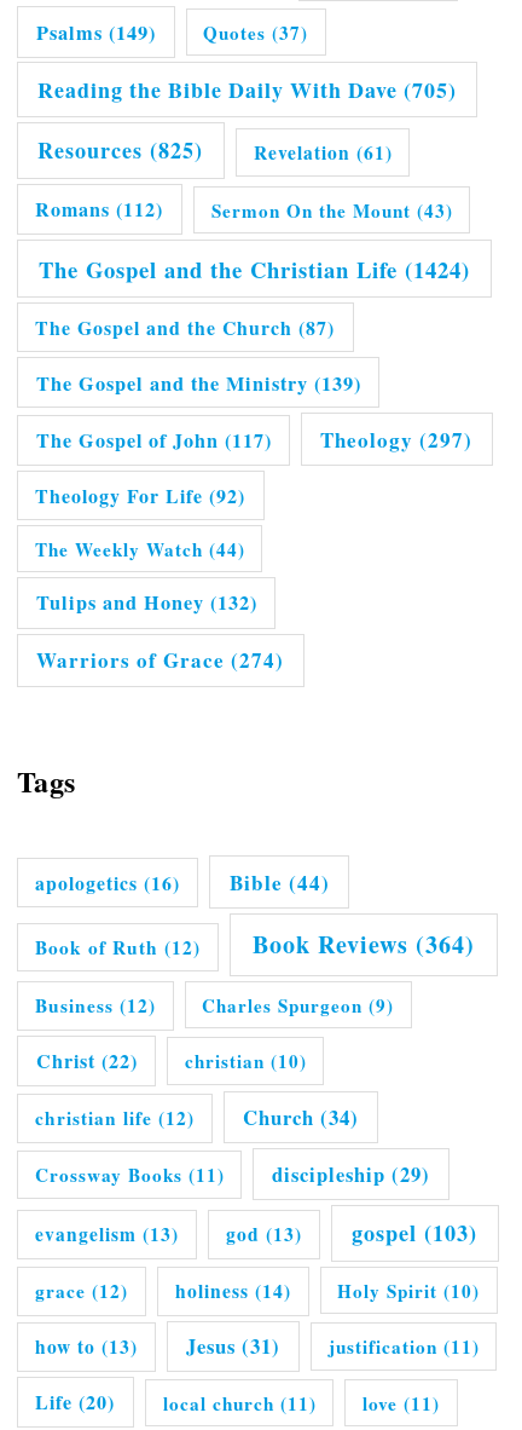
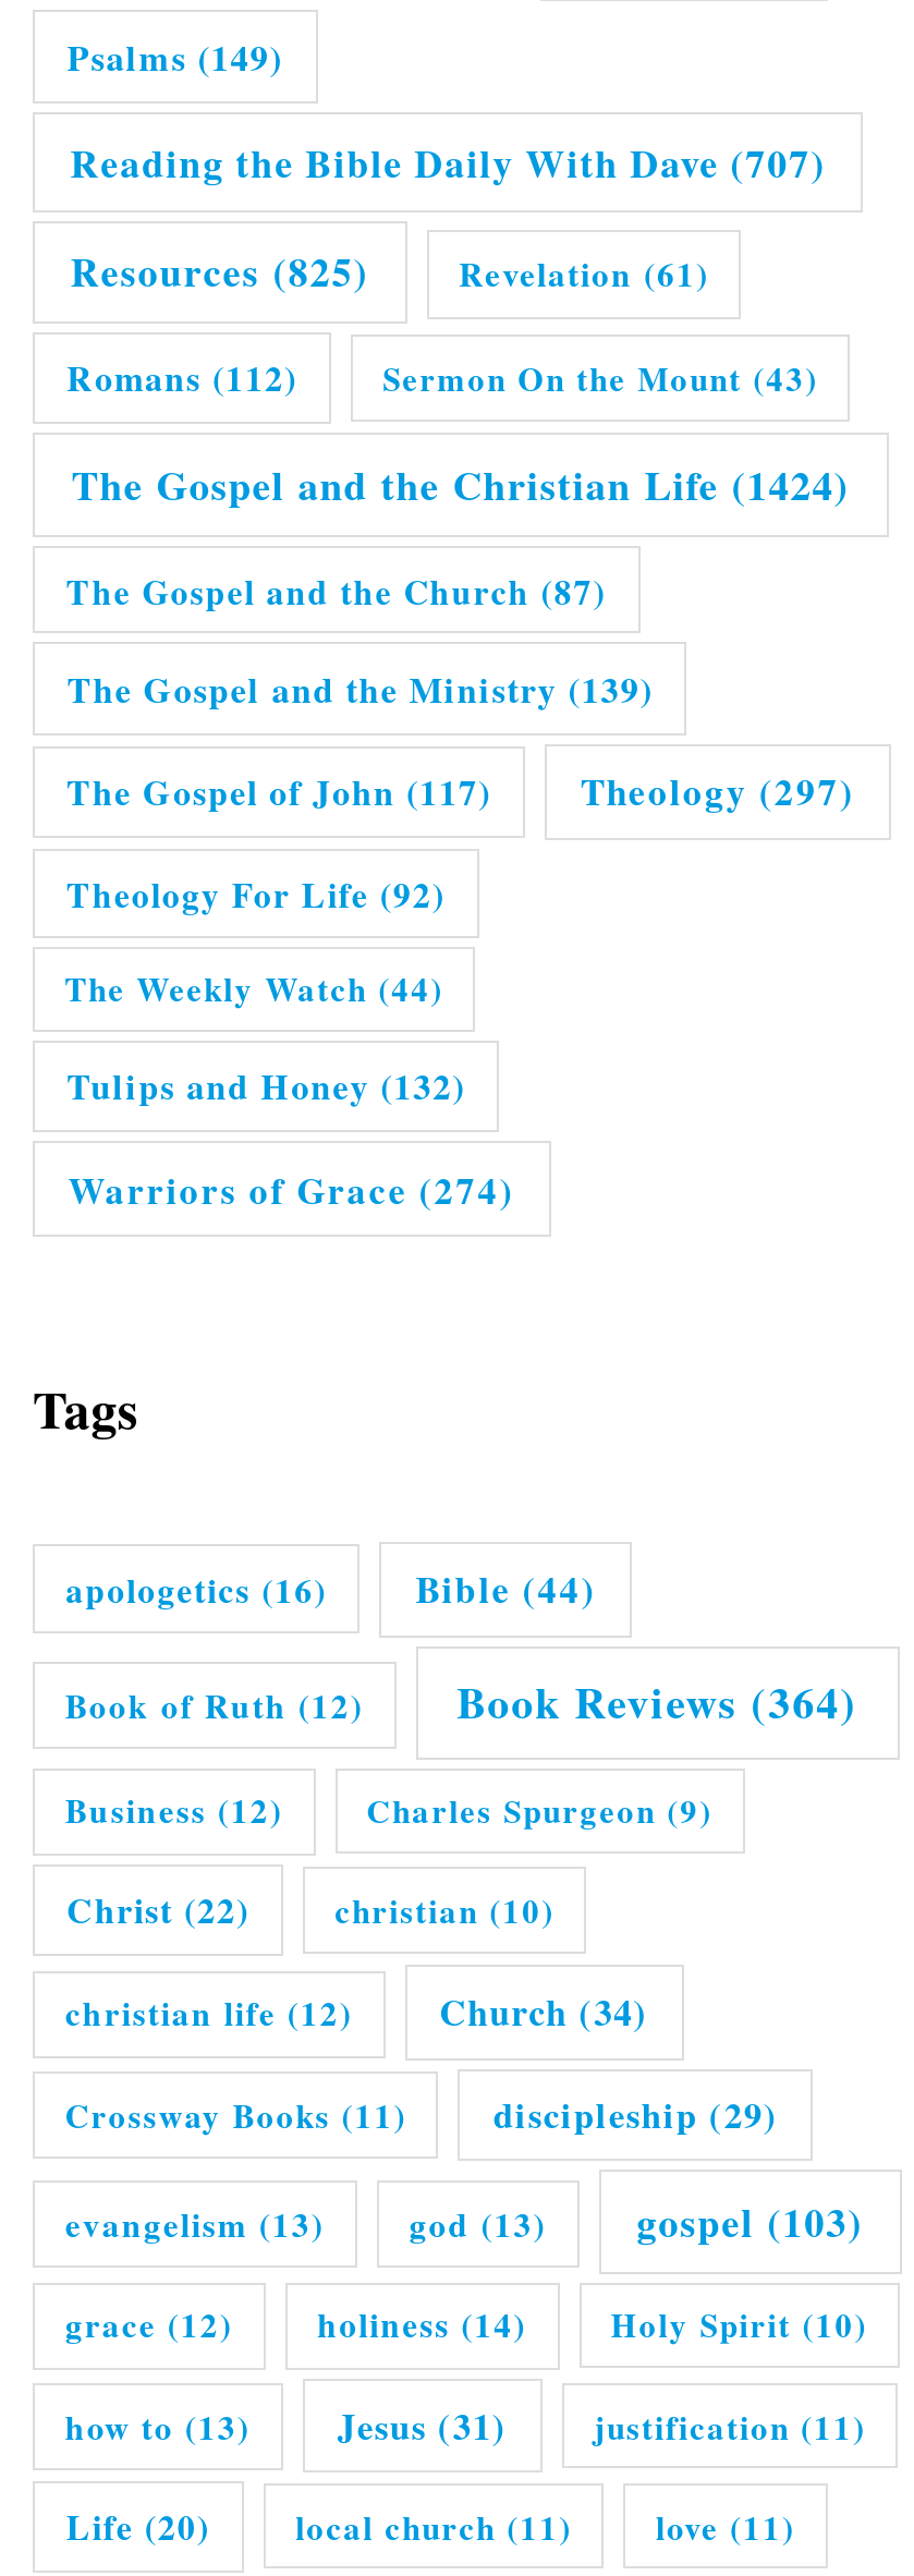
- Quotes (37)
- Reading the Bible Daily With Dave (705)
+ Reading the Bible Daily With Dave (707)
